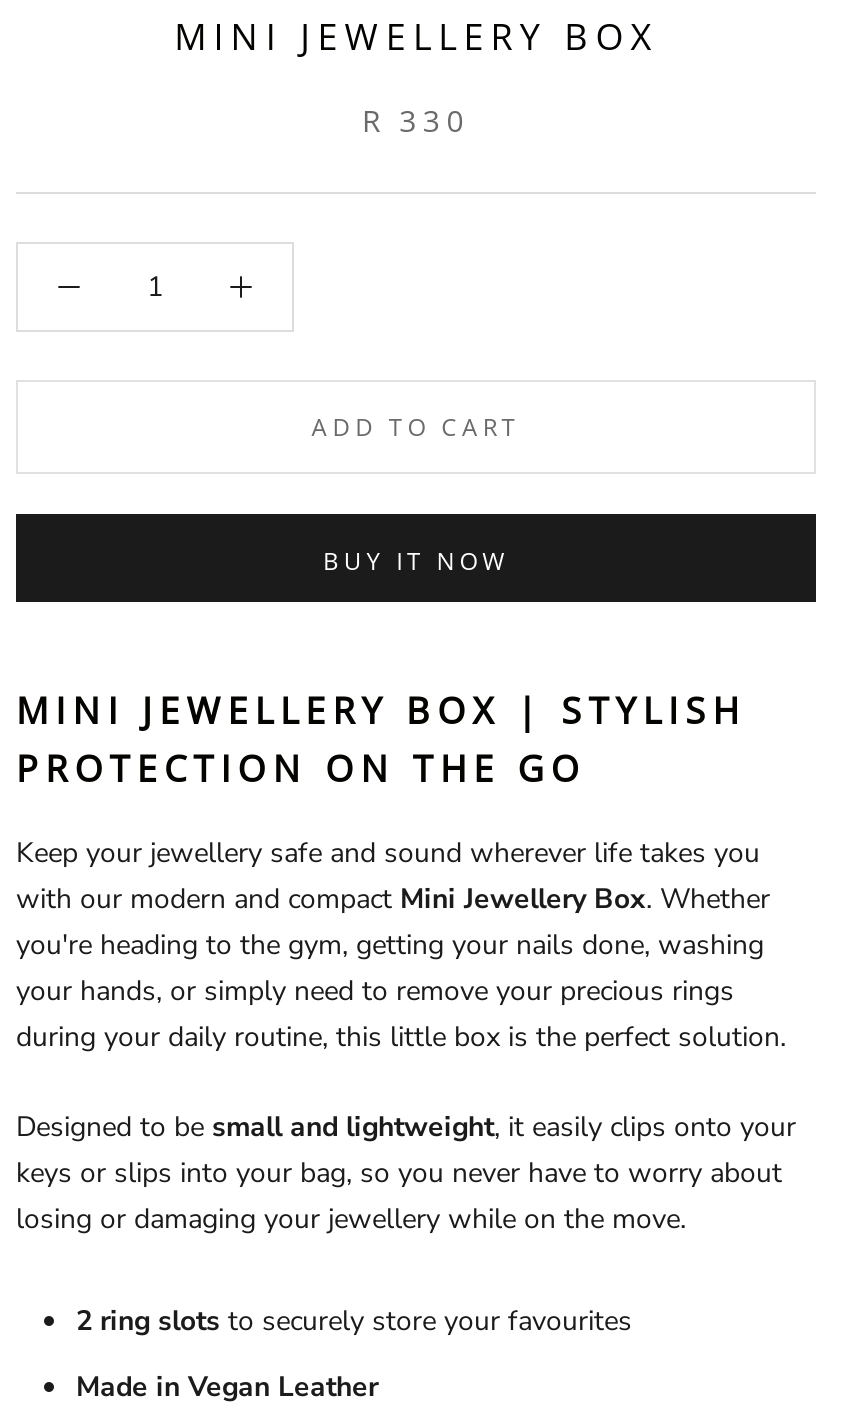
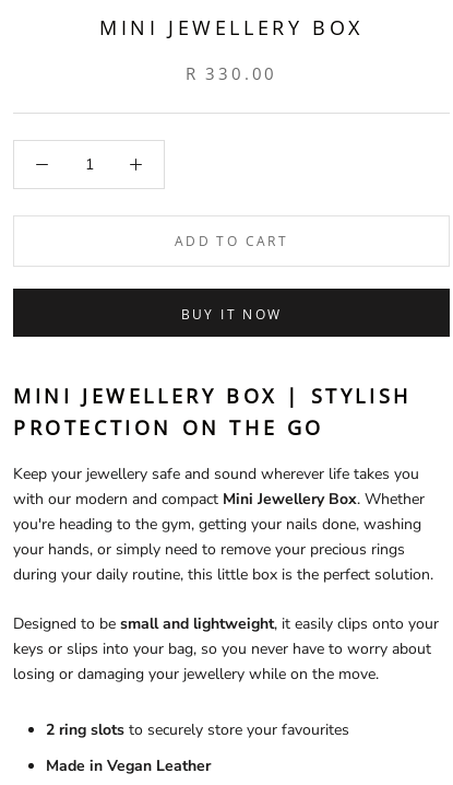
- R 330
+ R 330.00
